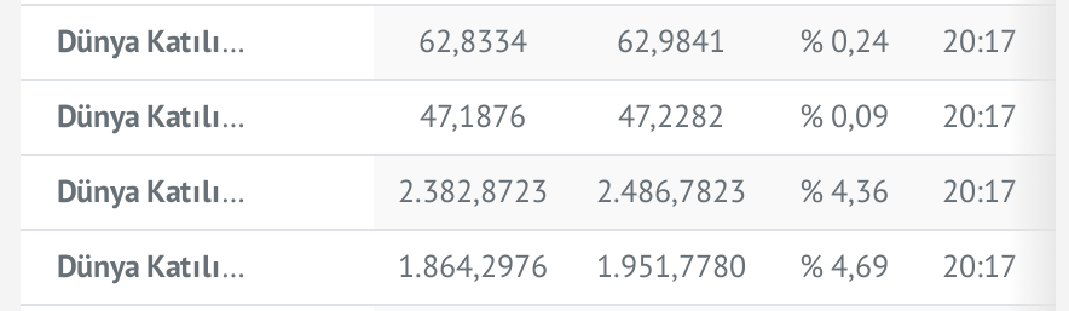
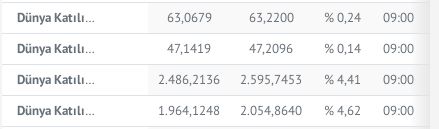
- 62,8334
+ 63,0679

- 62,9841
+ 63,2200

- 20:17
+ 09:00

- 47,1876
+ 47,1419

- 47,2282
+ 47,2096

- % 0,09
+ % 0,14

- 20:17
+ 09:00

- 2.382,8723
+ 2.486,2136

- 2.486,7823
+ 2.595,7453

- % 4,36
+ % 4,41

- 20:17
+ 09:00

- 1.864,2976
+ 1.964,1248

- 1.951,7780
+ 2.054,8640

- % 4,69
+ % 4,62

- 20:17
+ 09:00
